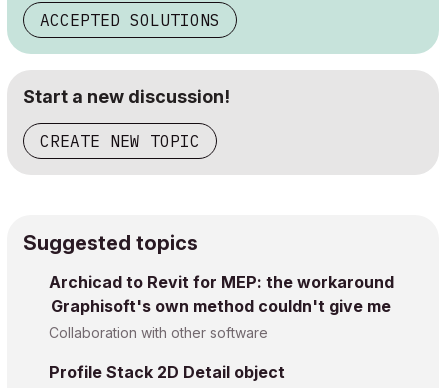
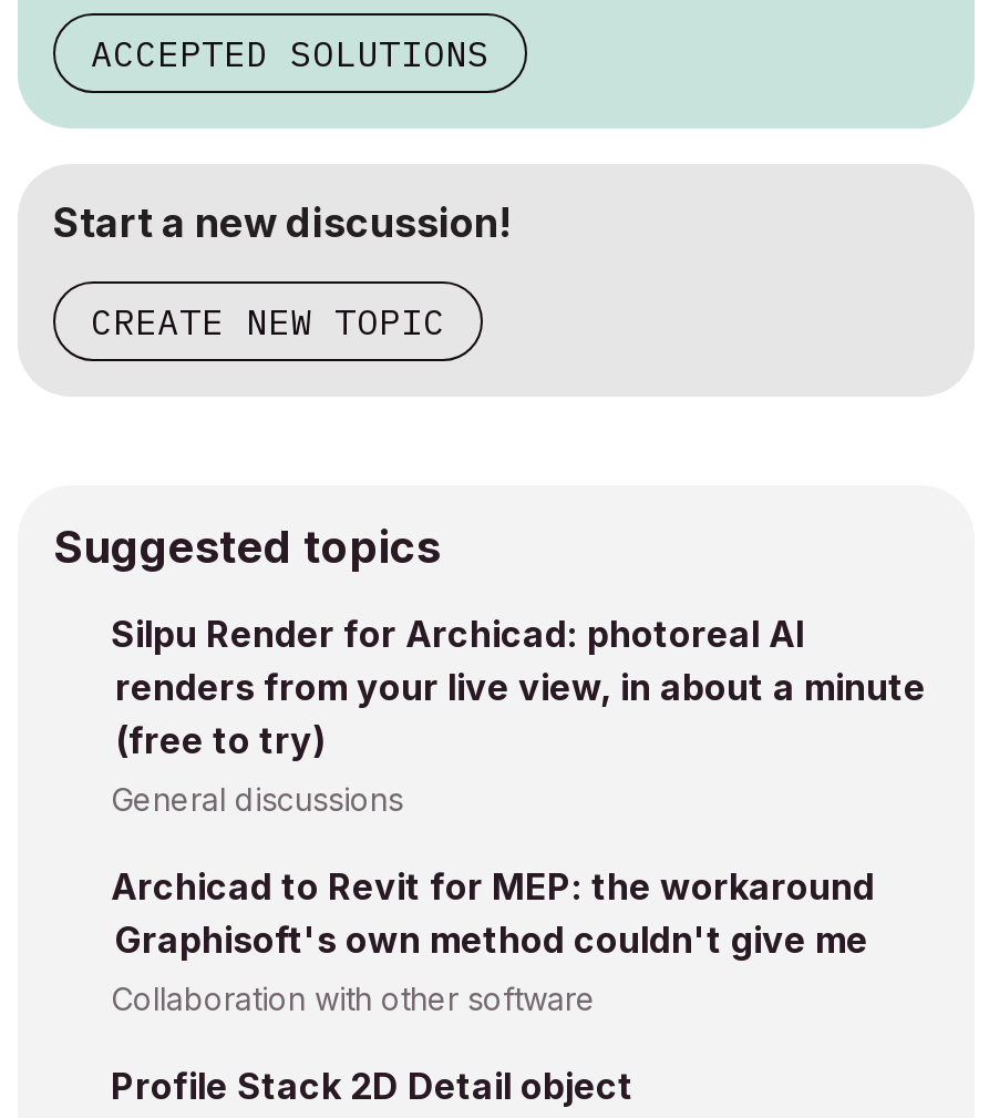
+ Silpu Render for Archicad: photoreal AI
+ renders from your live view, in about a minute
+ (free to try)
+ General discussions
